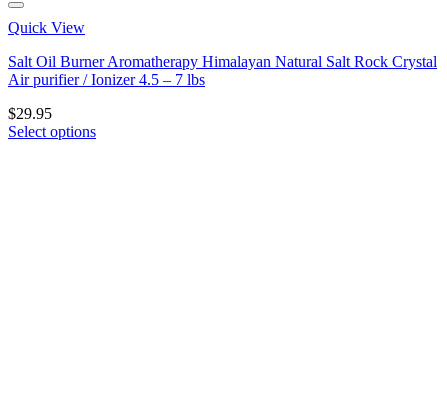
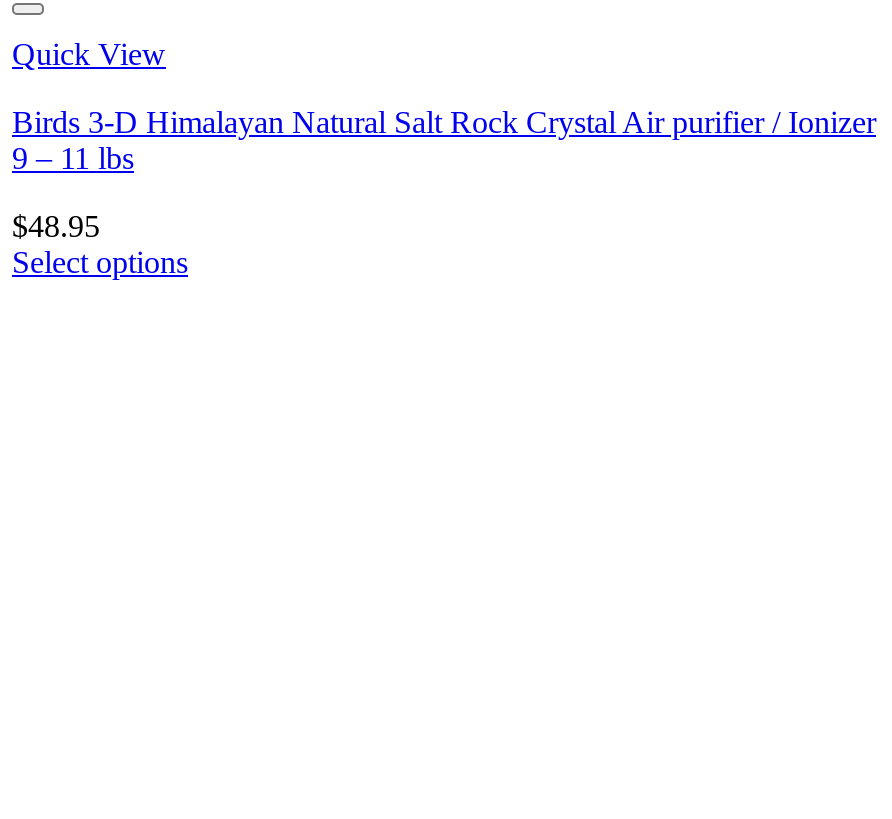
- Salt Oil Burner Aromatherapy Himalayan Natural Salt Rock Crystal
- Air purifier / Ionizer 4.5 – 7 lbs
+ Birds 3-D Himalayan Natural Salt Rock Crystal Air purifier / Ionizer
+ 9 – 11 lbs

- $29.95
+ $48.95
